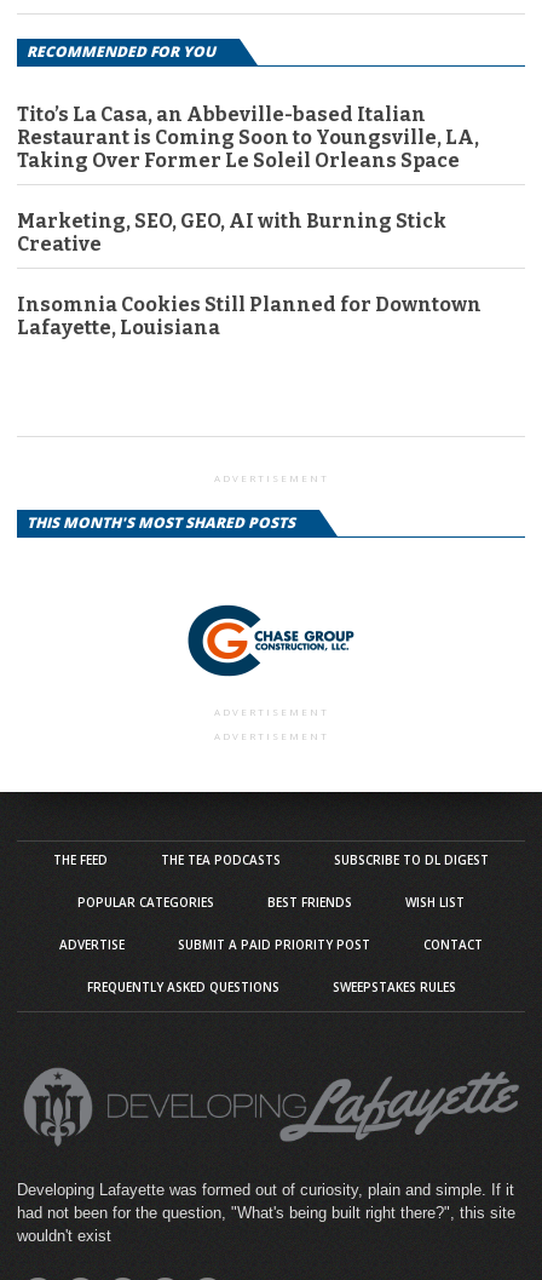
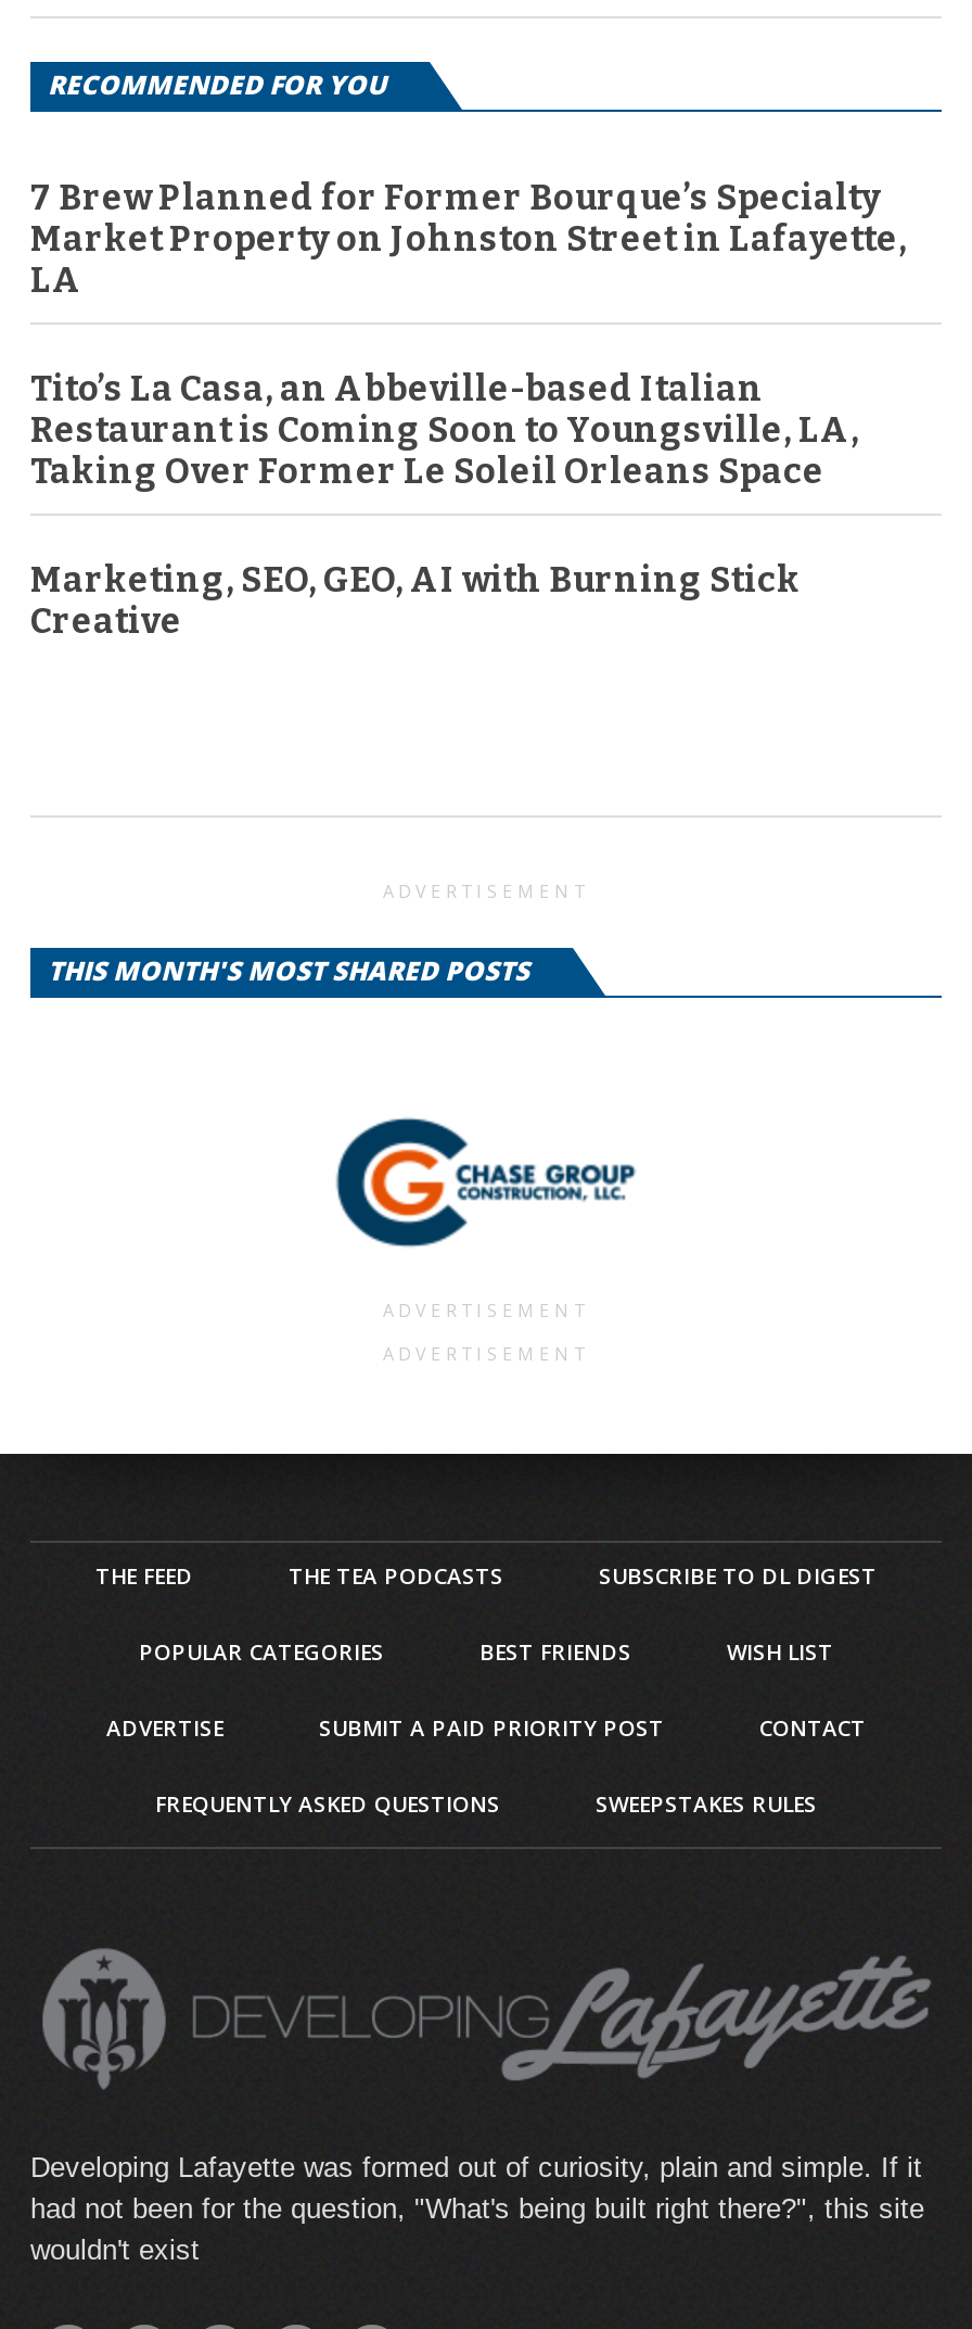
+ 7 Brew Planned for Former Bourque’s Specialty
+ Market Property on Johnston Street in Lafayette,
+ LA

moved down: Tito’s La Casa, an Abbeville-based Italian | Restaurant is Coming Soon to Youngsville, LA, | Taking Over Former Le Soleil Orleans Space | Marketing, SEO, GEO, AI with Burning Stick | Creative

- Insomnia Cookies Still Planned for Downtown
- Lafayette, Louisiana
